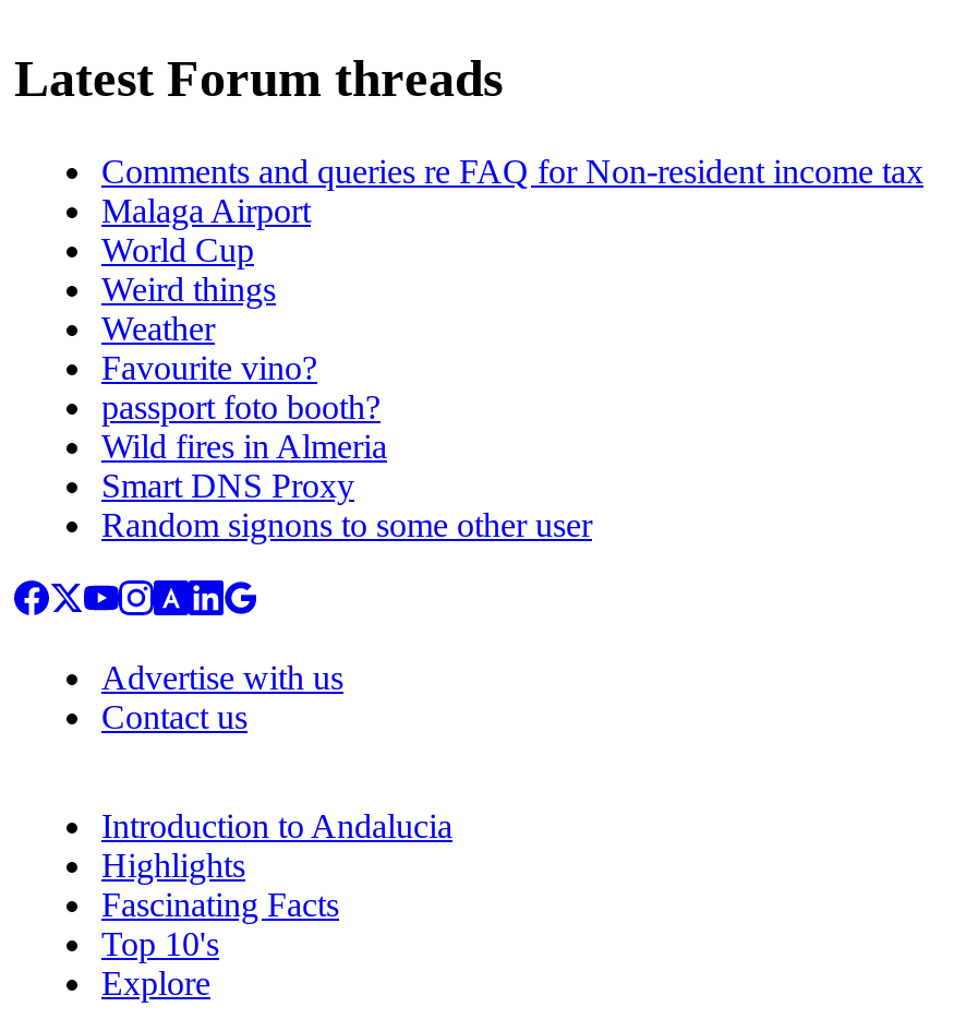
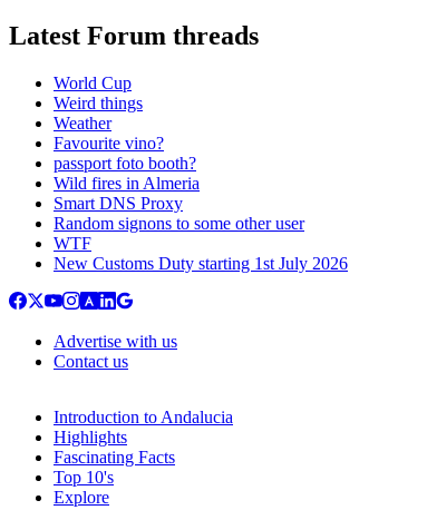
- Comments and queries re FAQ for Non-resident income tax
- Malaga Airport

moved up: World Cup | Weird things | Weather | Favourite vino? | passport foto booth? | Wild fires in Almeria | Smart DNS Proxy | Random signons to some other user

+ WTF
+ New Customs Duty starting 1st July 2026
